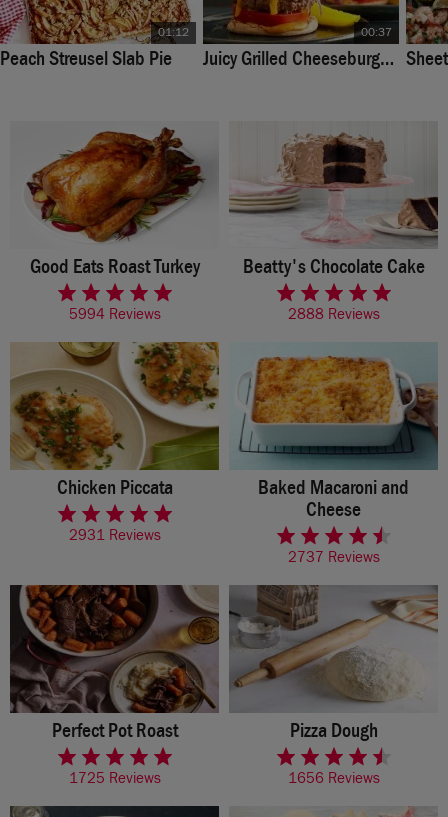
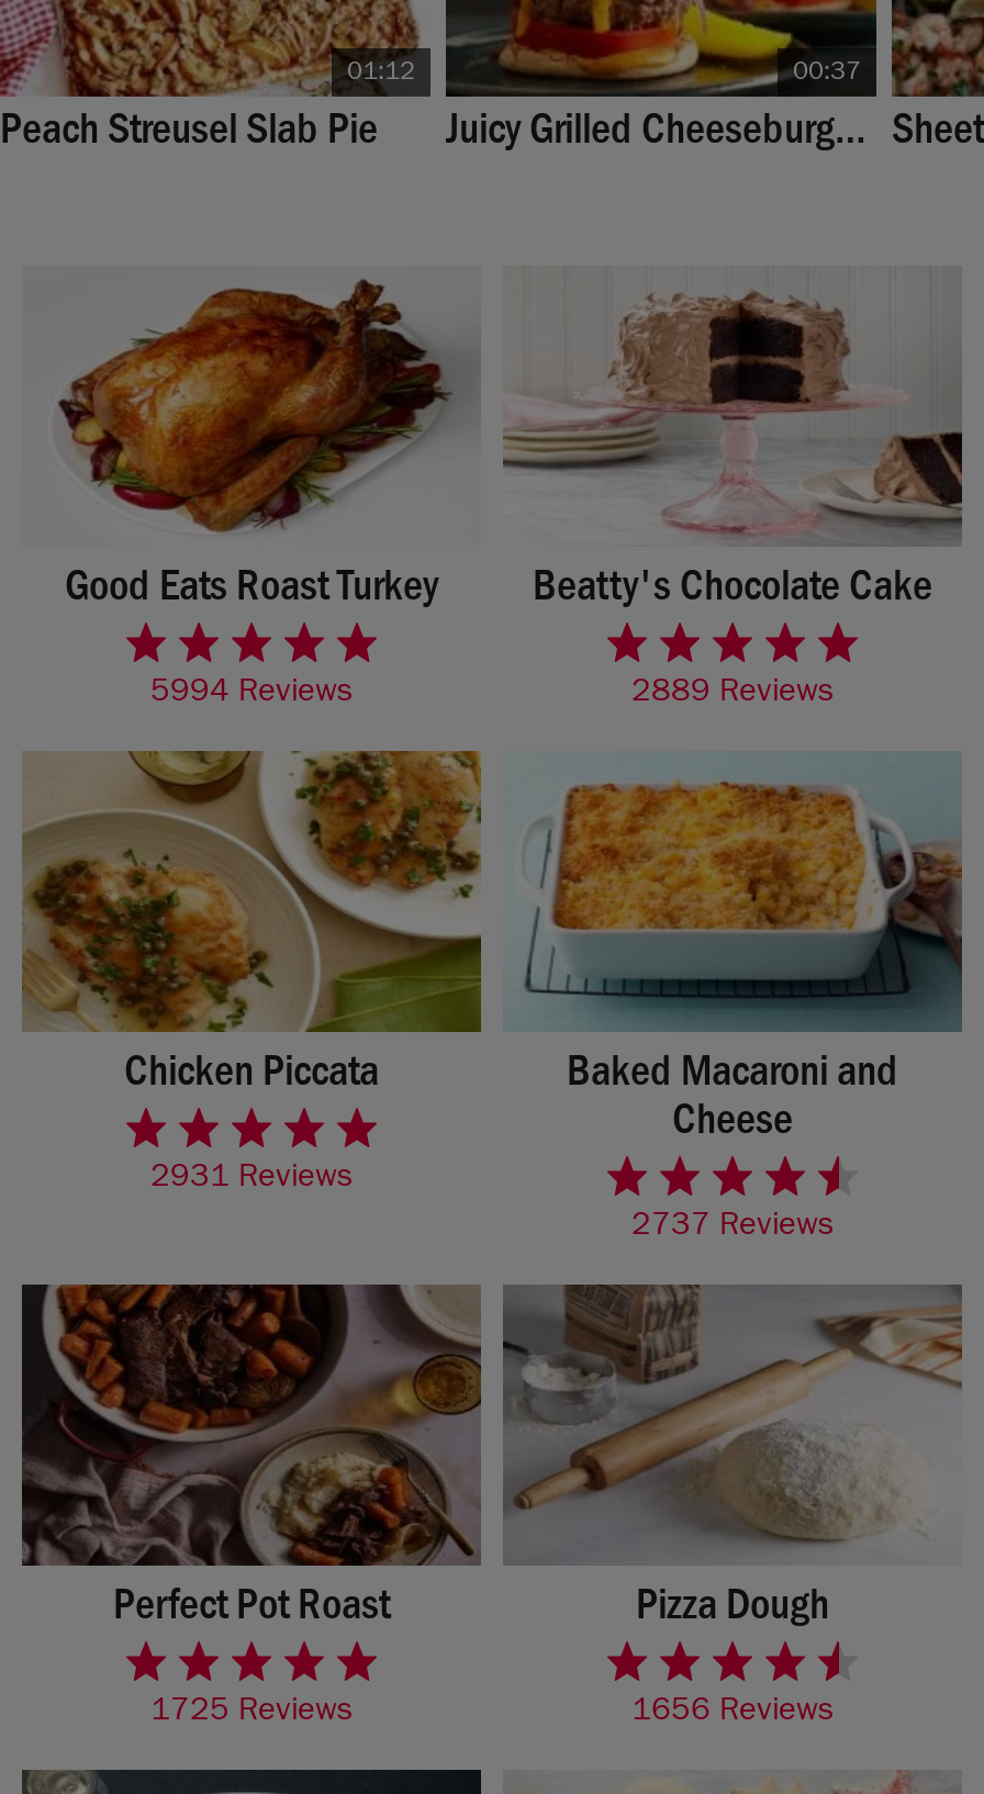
- 2888 Reviews
+ 2889 Reviews
